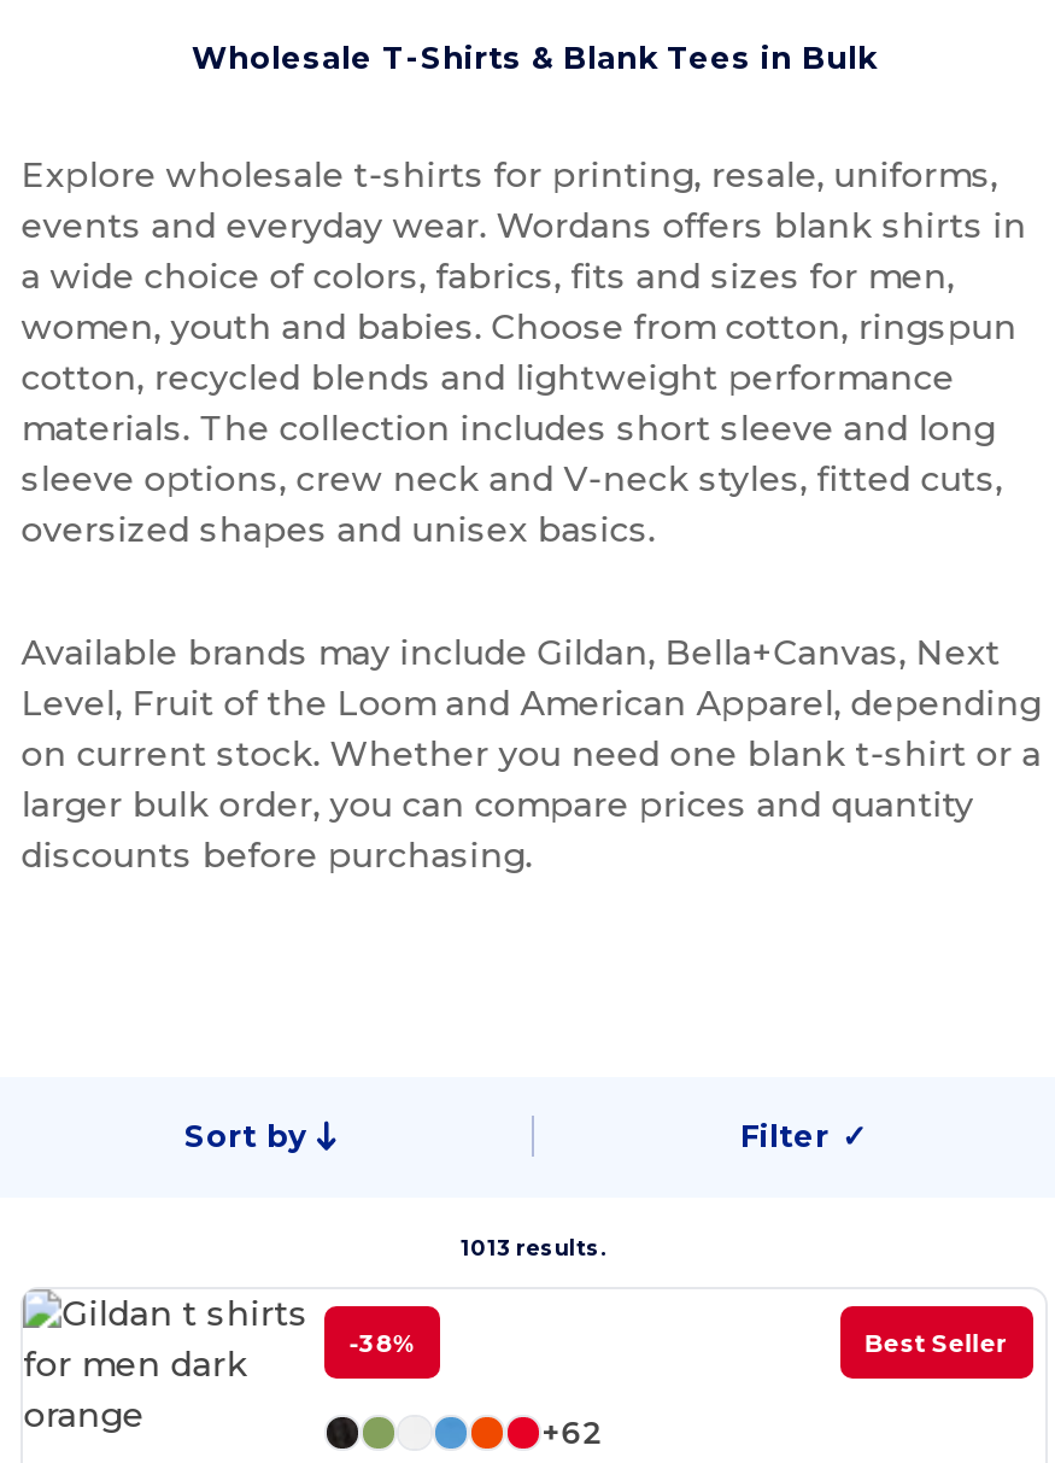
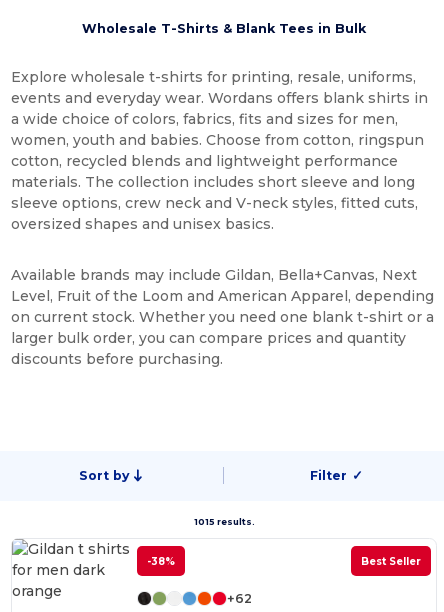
- 1013 results.
+ 1015 results.
